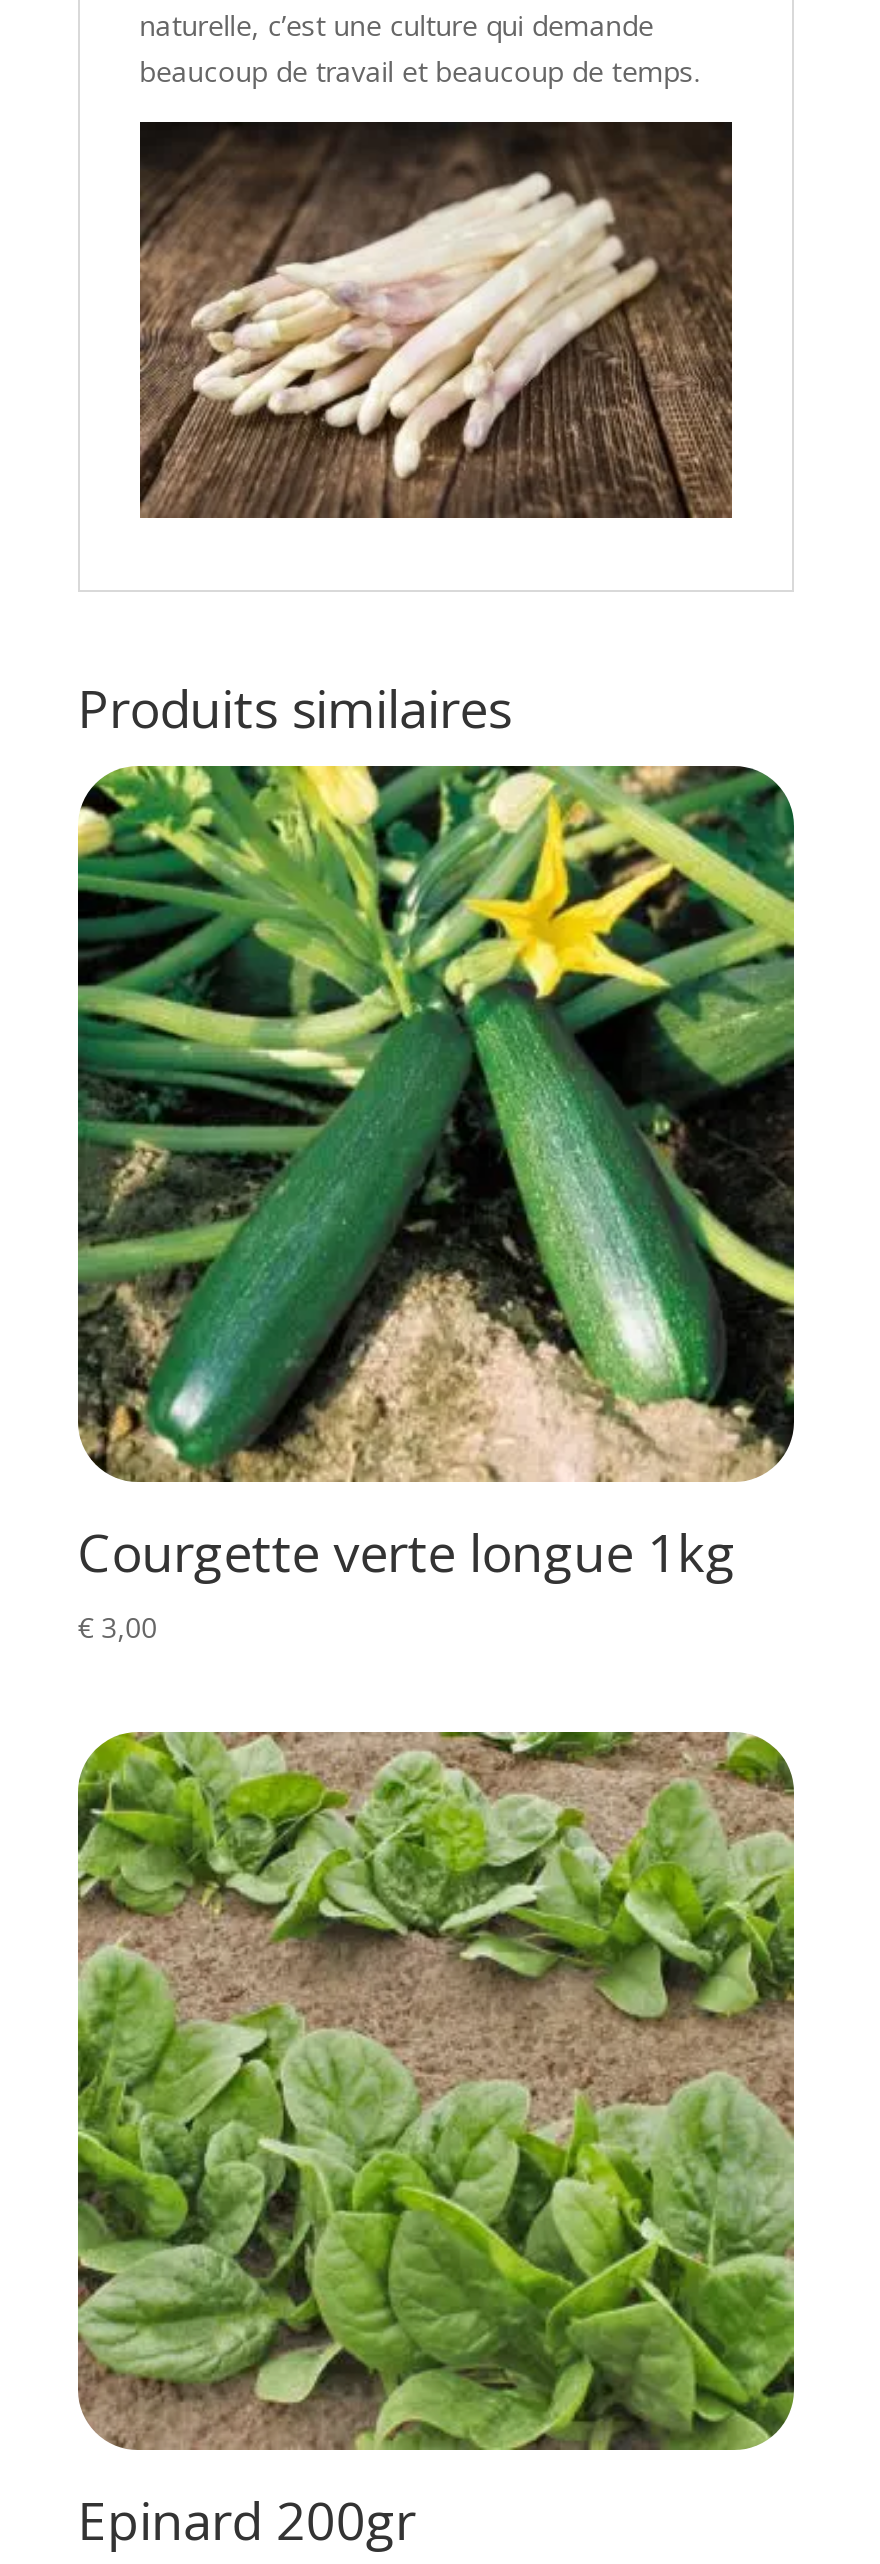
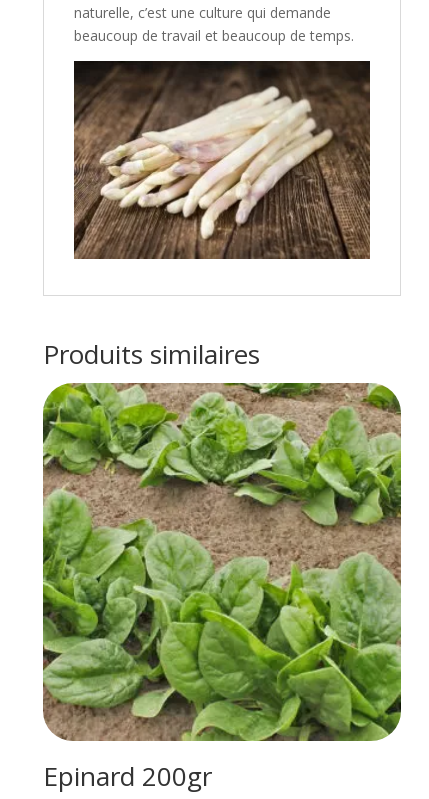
- [image]
- Courgette verte longue 1kg
- €3,00
